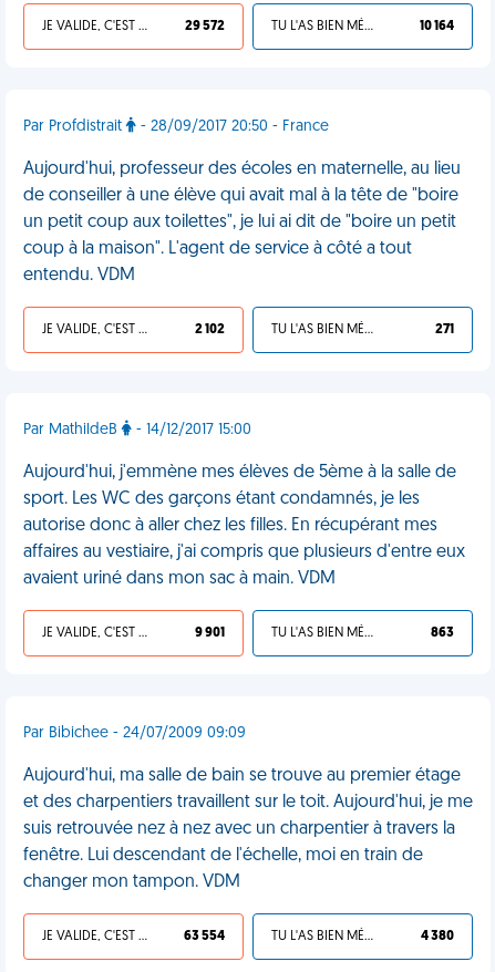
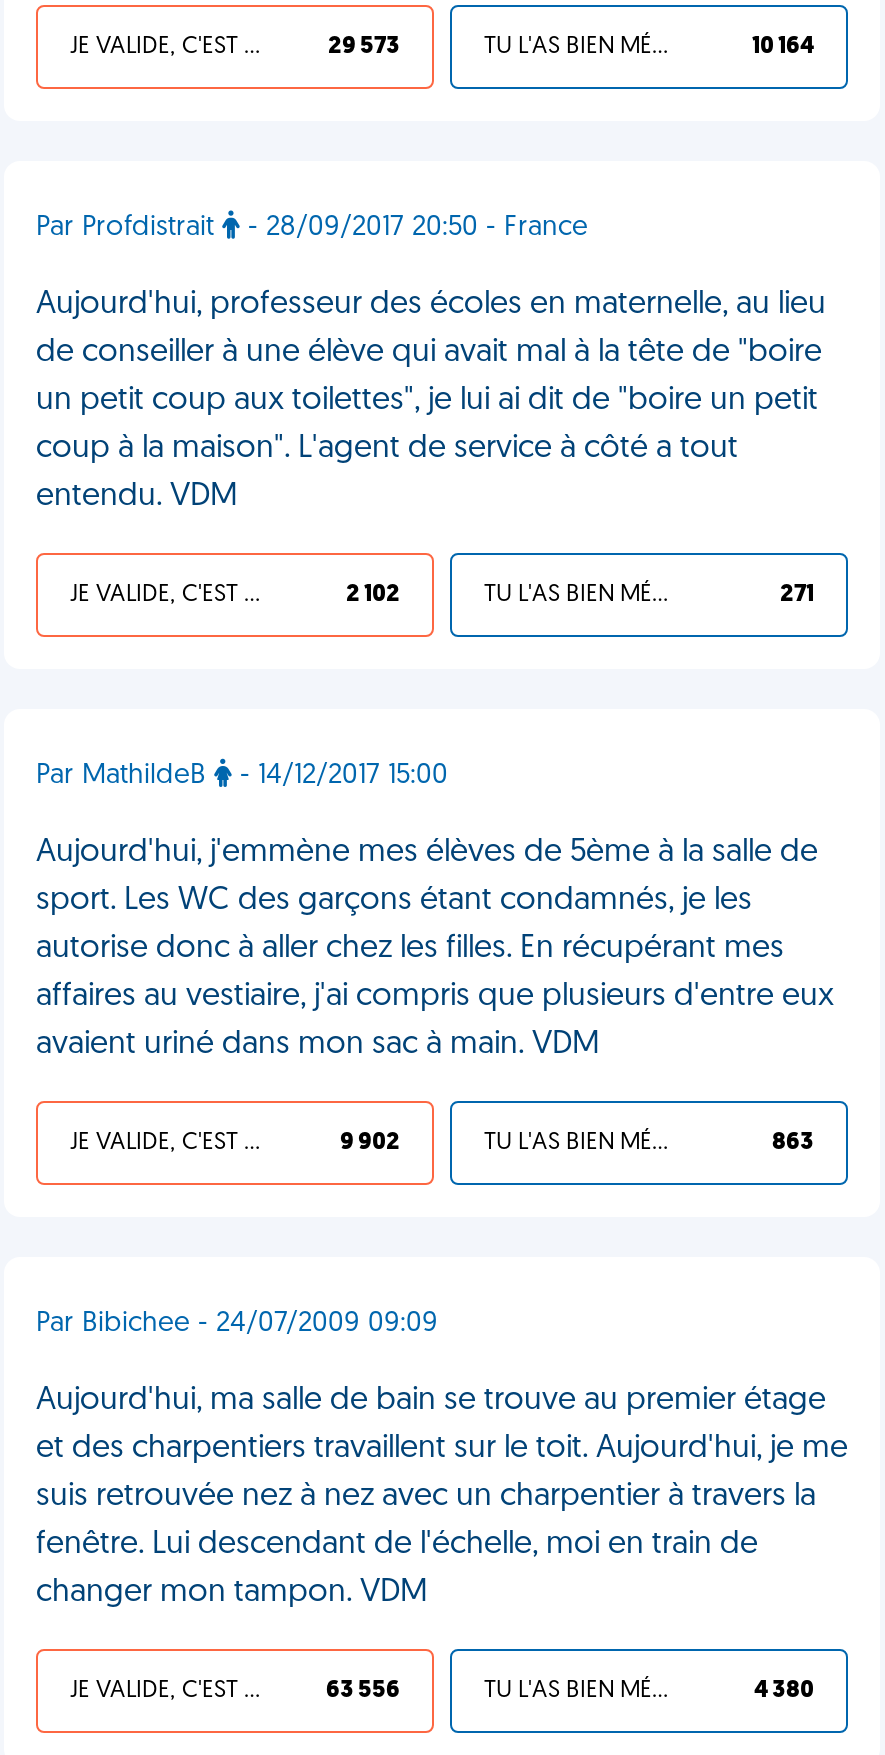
- 29 572
+ 29 573

- 9 901
+ 9 902

- 63 554
+ 63 556
